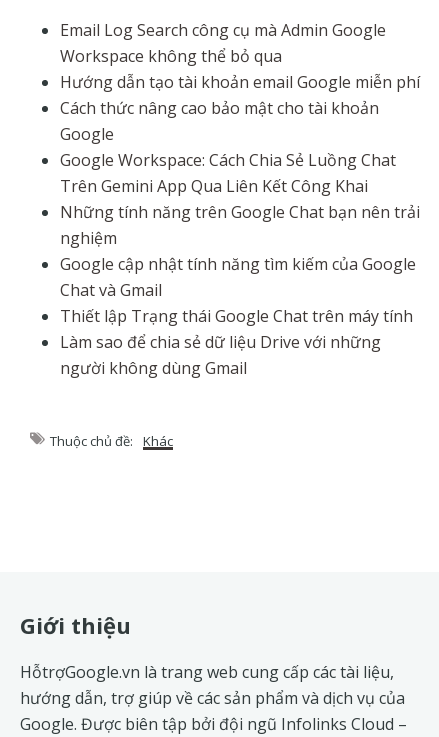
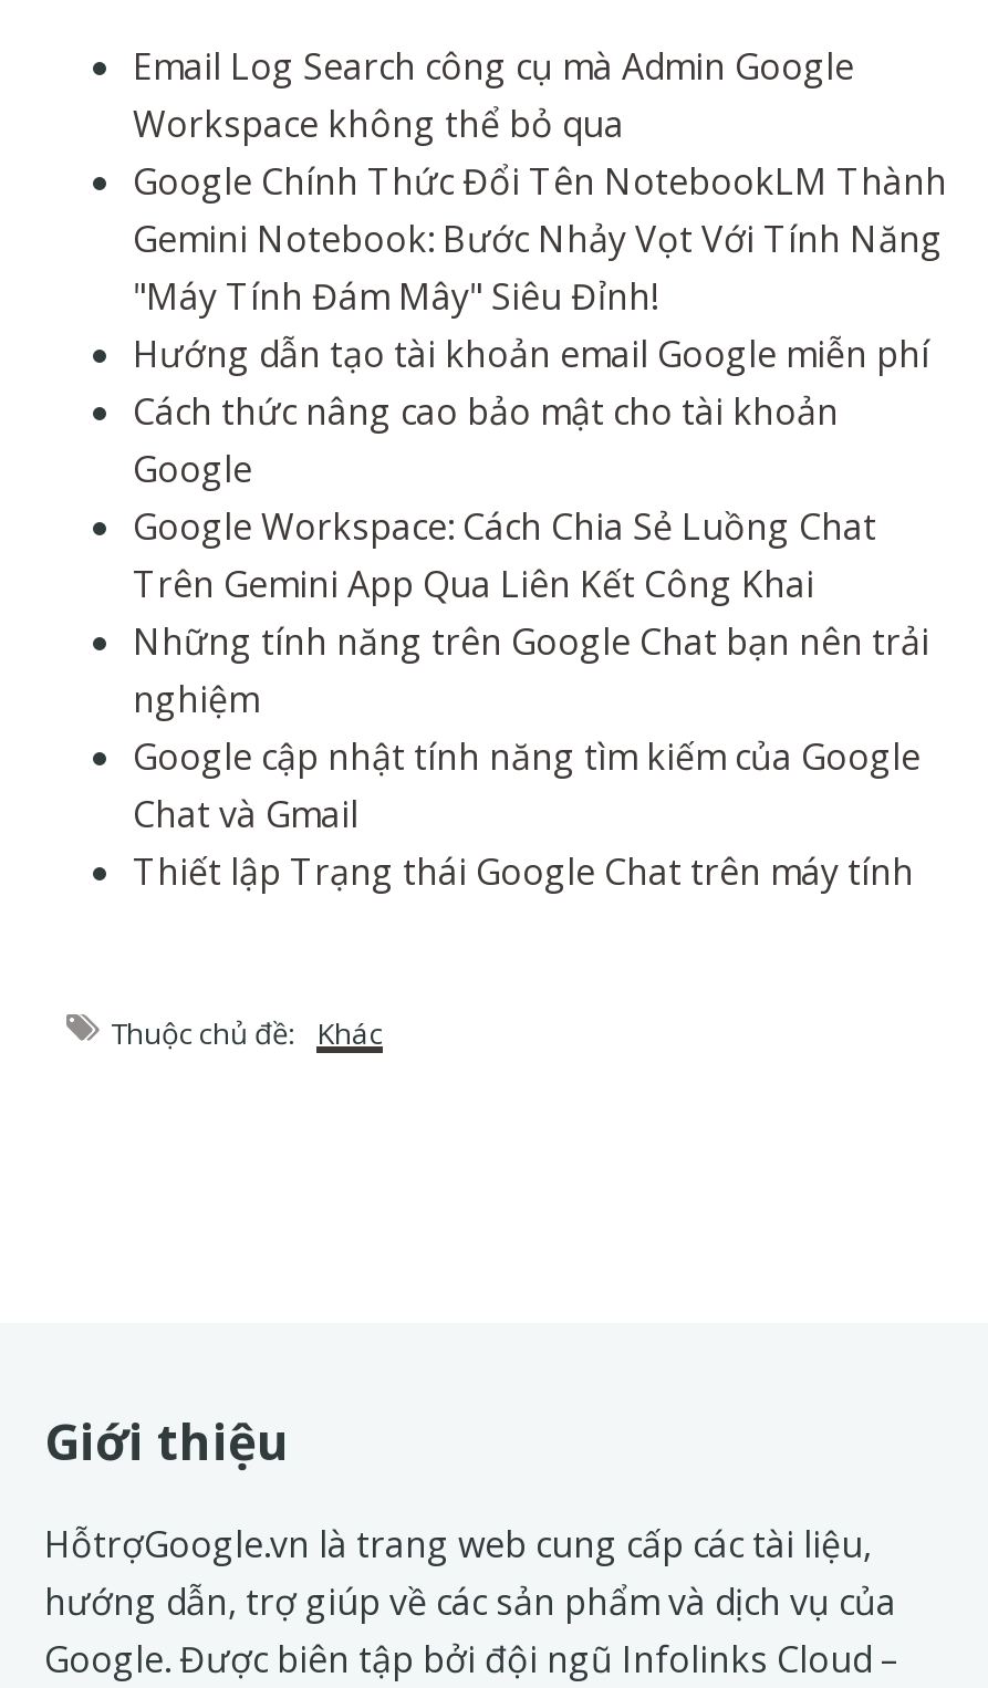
+ Google Chính Thức Đổi Tên NotebookLM Thành
+ Gemini Notebook: Bước Nhảy Vọt Với Tính Năng
+ "Máy Tính Đám Mây" Siêu Đỉnh!

moved down: Hướng dẫn tạo tài khoản email Google miễn phí | Cách thức nâng cao bảo mật cho tài khoản | Google | ... | Chat và Gmail | Thiết lập Trạng thái Google Chat trên máy tính

- Làm sao để chia sẻ dữ liệu Drive với những
- người không dùng Gmail
